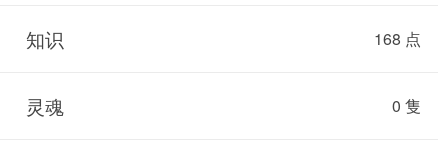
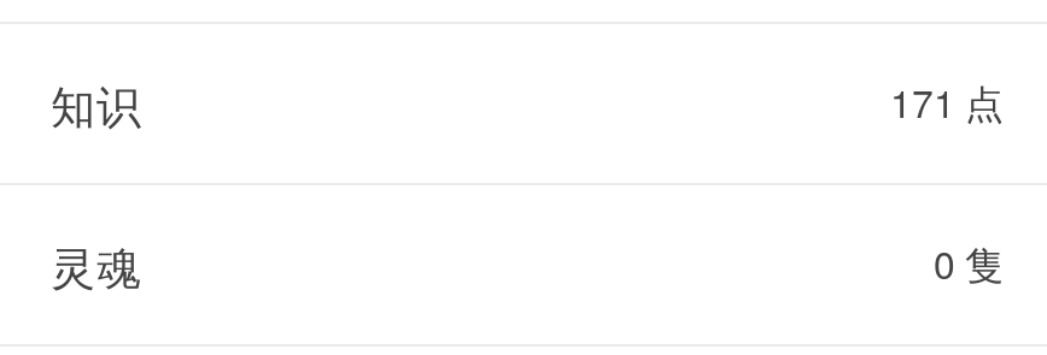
- 168 点
+ 171 点
